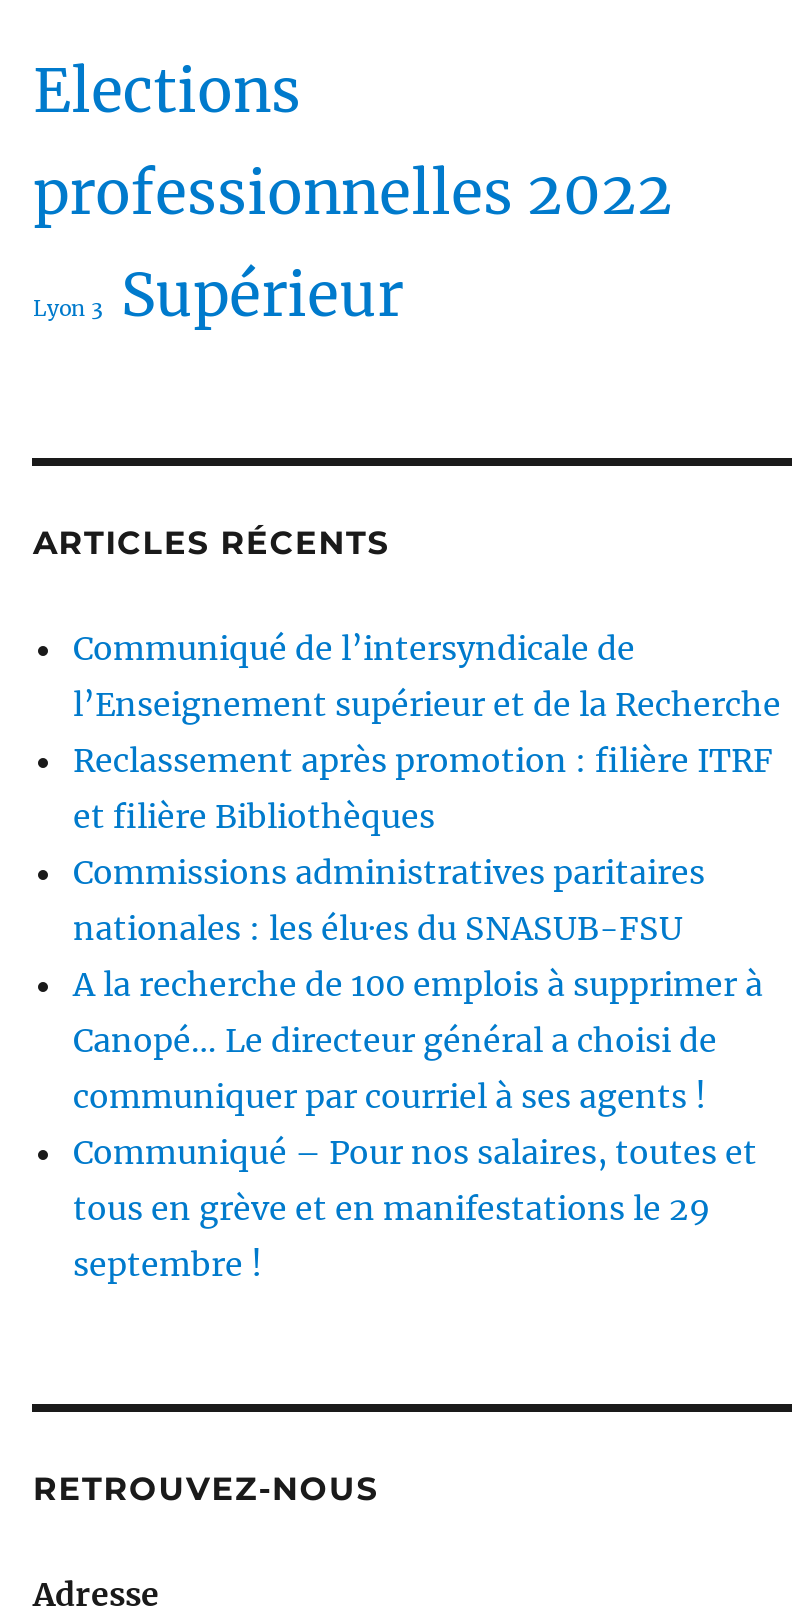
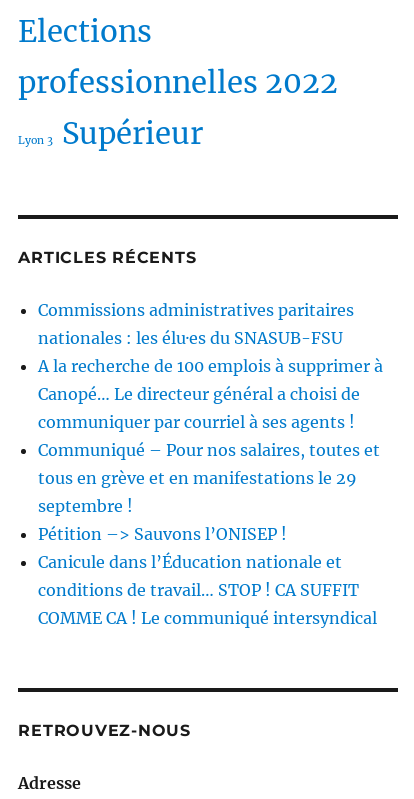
- Communiqué de l’intersyndicale de
- l’Enseignement supérieur et de la Recherche
- Reclassement après promotion : filière ITRF
- et filière Bibliothèques

moved up: Commissions administratives paritaires | nationales : les élu·es du SNASUB-FSU | A la recherche de 100 emplois à supprimer à | Canopé… Le directeur général a choisi de | communiquer par courriel à ses agents ! | Communiqué – Pour nos salaires, toutes et | tous en grève et en manifestations le 29 | septembre !

+ Pétition –> Sauvons l’ONISEP !
+ Canicule dans l’Éducation nationale et
+ conditions de travail… STOP ! CA SUFFIT
+ COMME CA ! Le communiqué intersyndical
